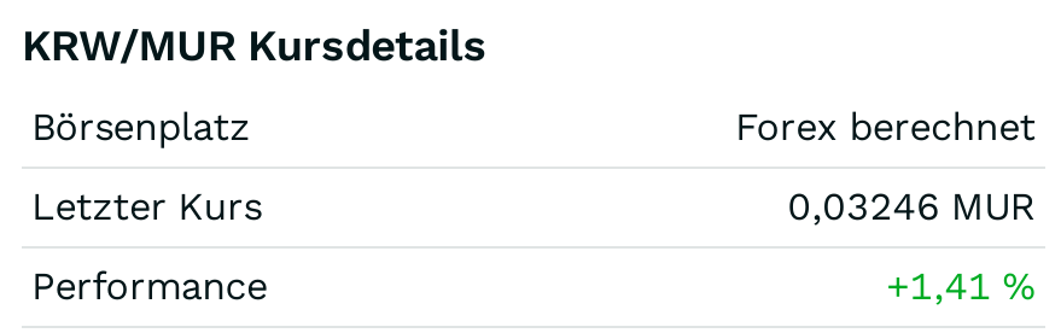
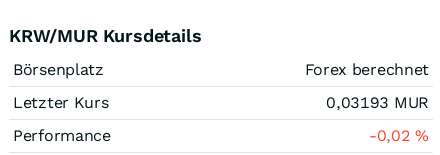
- 0,03246 MUR
+ 0,03193 MUR

- +1,41%
+ -0,02%
